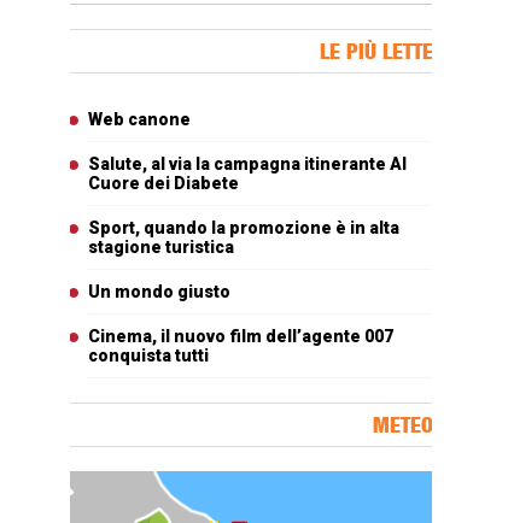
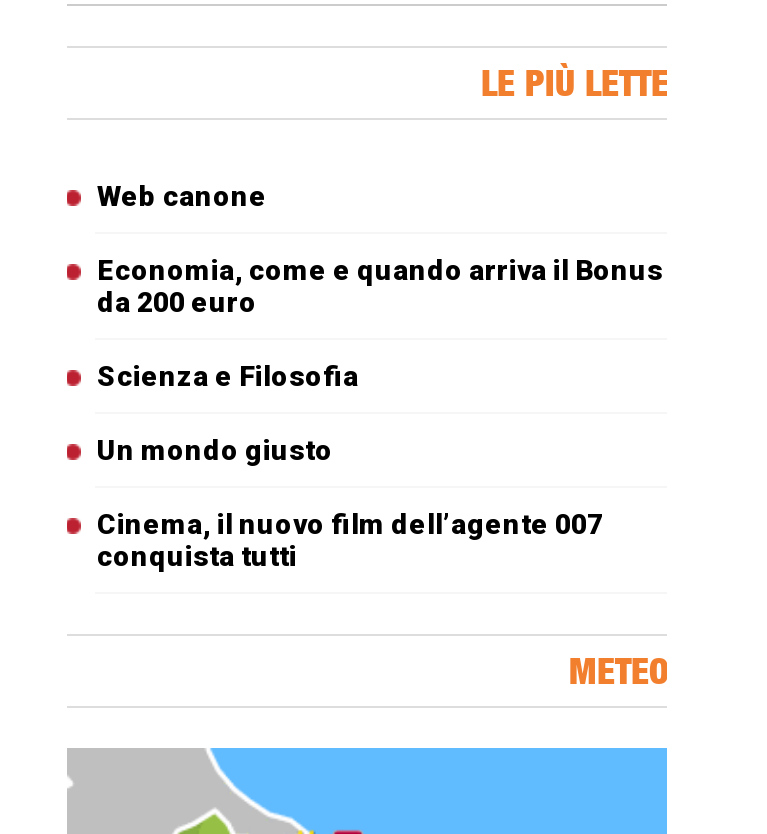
- Salute, al via la campagna itinerante Al
- Cuore dei Diabete
+ Economia, come e quando arriva il Bonus
+ da 200 euro

- Sport, quando la promozione è in alta
- stagione turistica
+ Scienza e Filosofia
